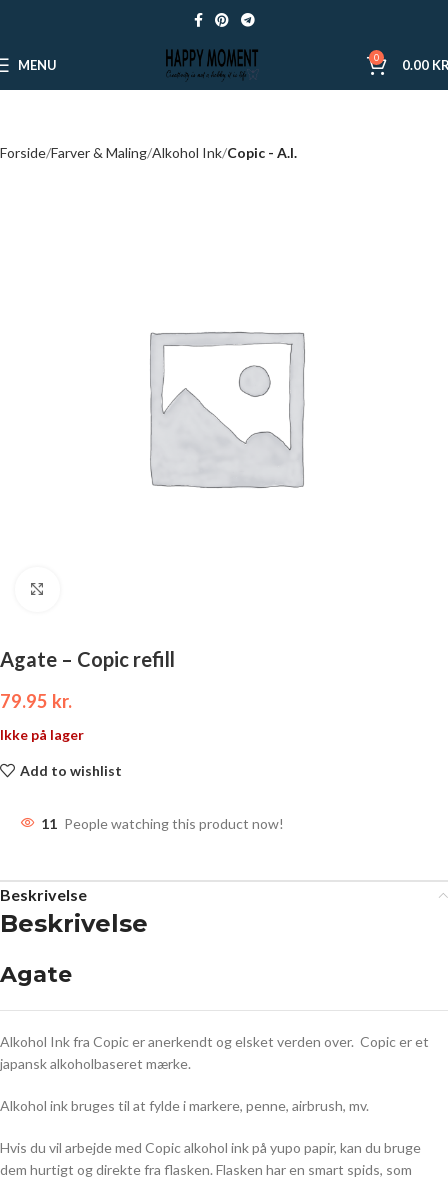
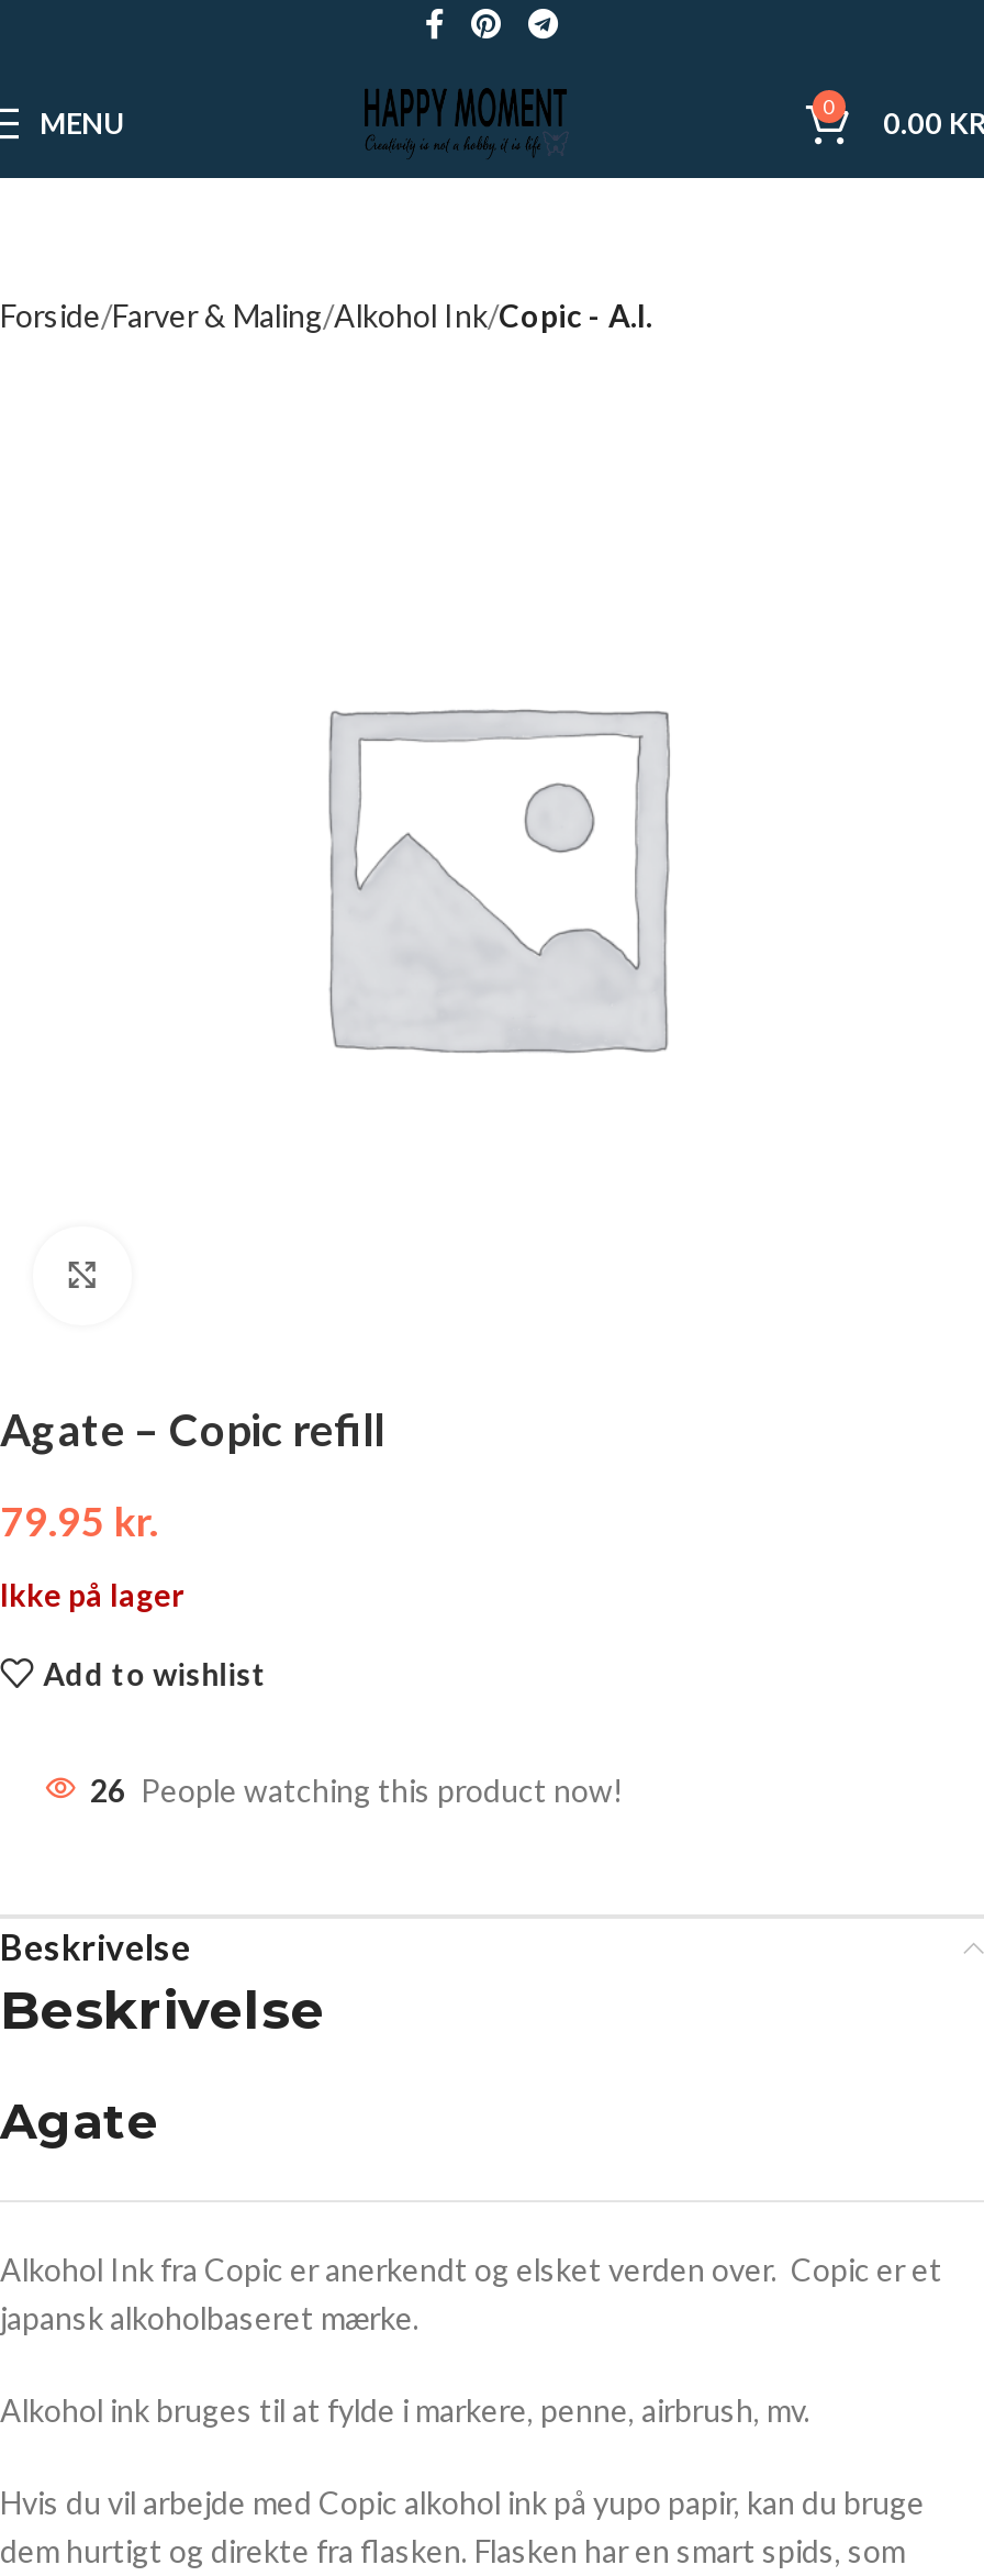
- 11 People watching this product now!
+ 26 People watching this product now!
